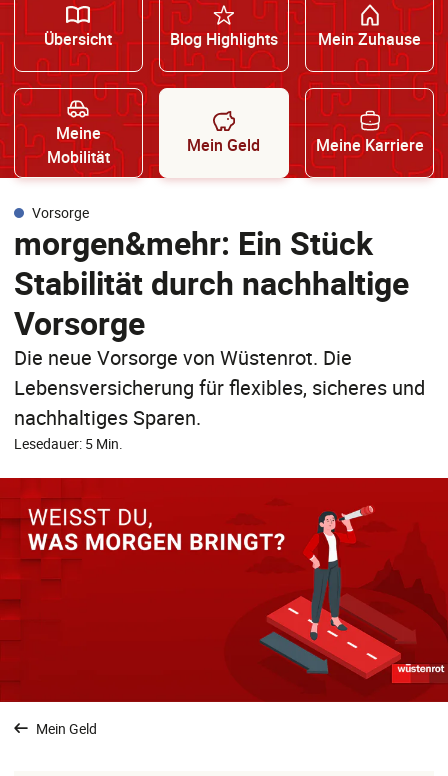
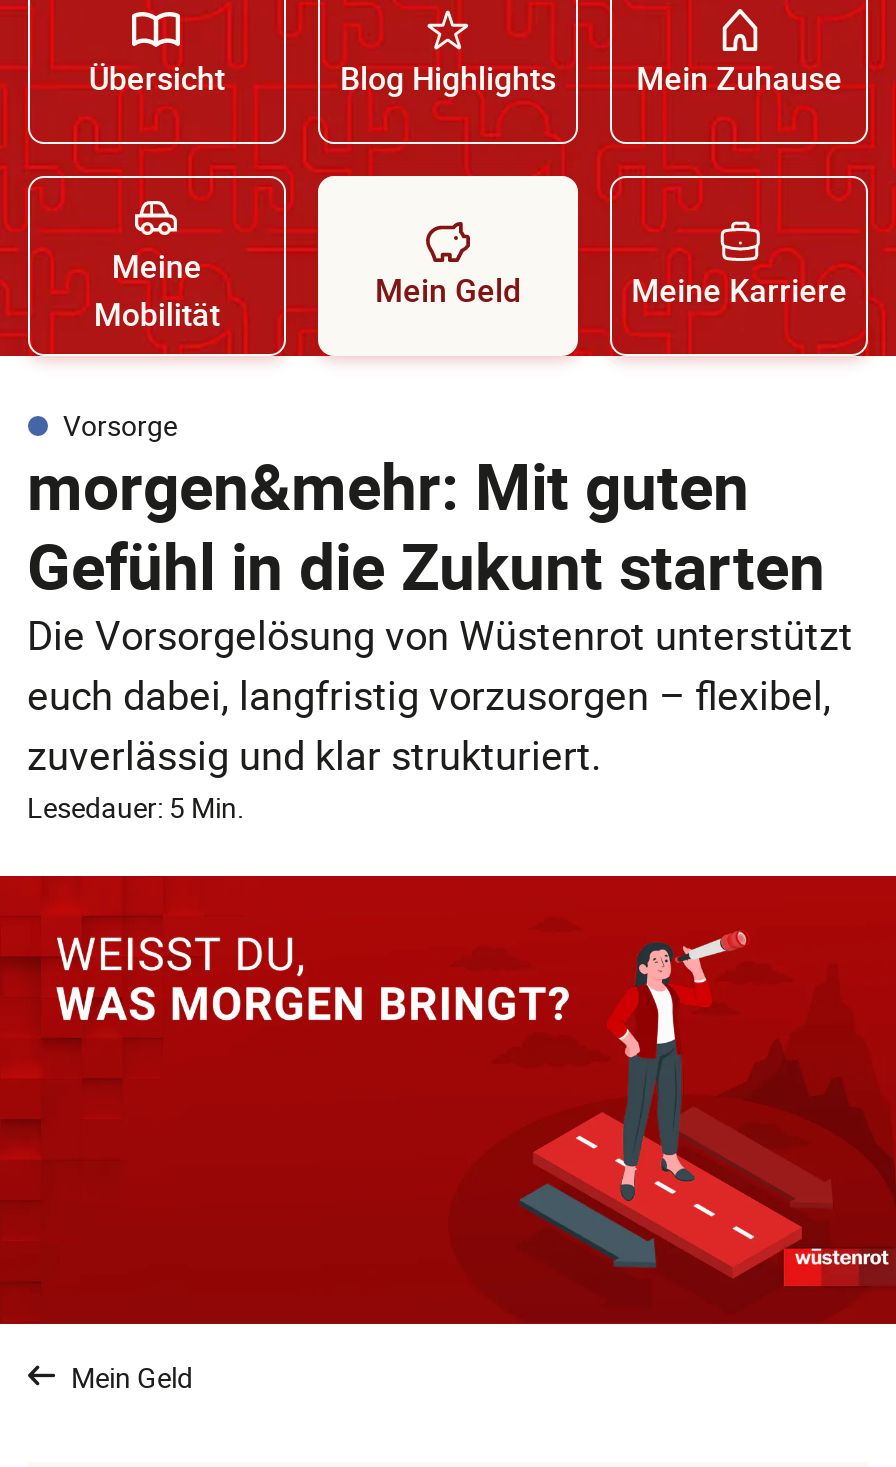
- morgen&mehr: Ein Stück
- Stabilität durch nachhaltige
- Vorsorge
- Die neue Vorsorge von Wüstenrot. Die
- Lebensversicherung für flexibles, sicheres und
- nachhaltiges Sparen.
+ morgen&mehr: Mit guten
+ Gefühl in die Zukunt starten
+ Die Vorsorgelösung von Wüstenrot unterstützt
+ euch dabei, langfristig vorzusorgen – flexibel,
+ zuverlässig und klar strukturiert.
